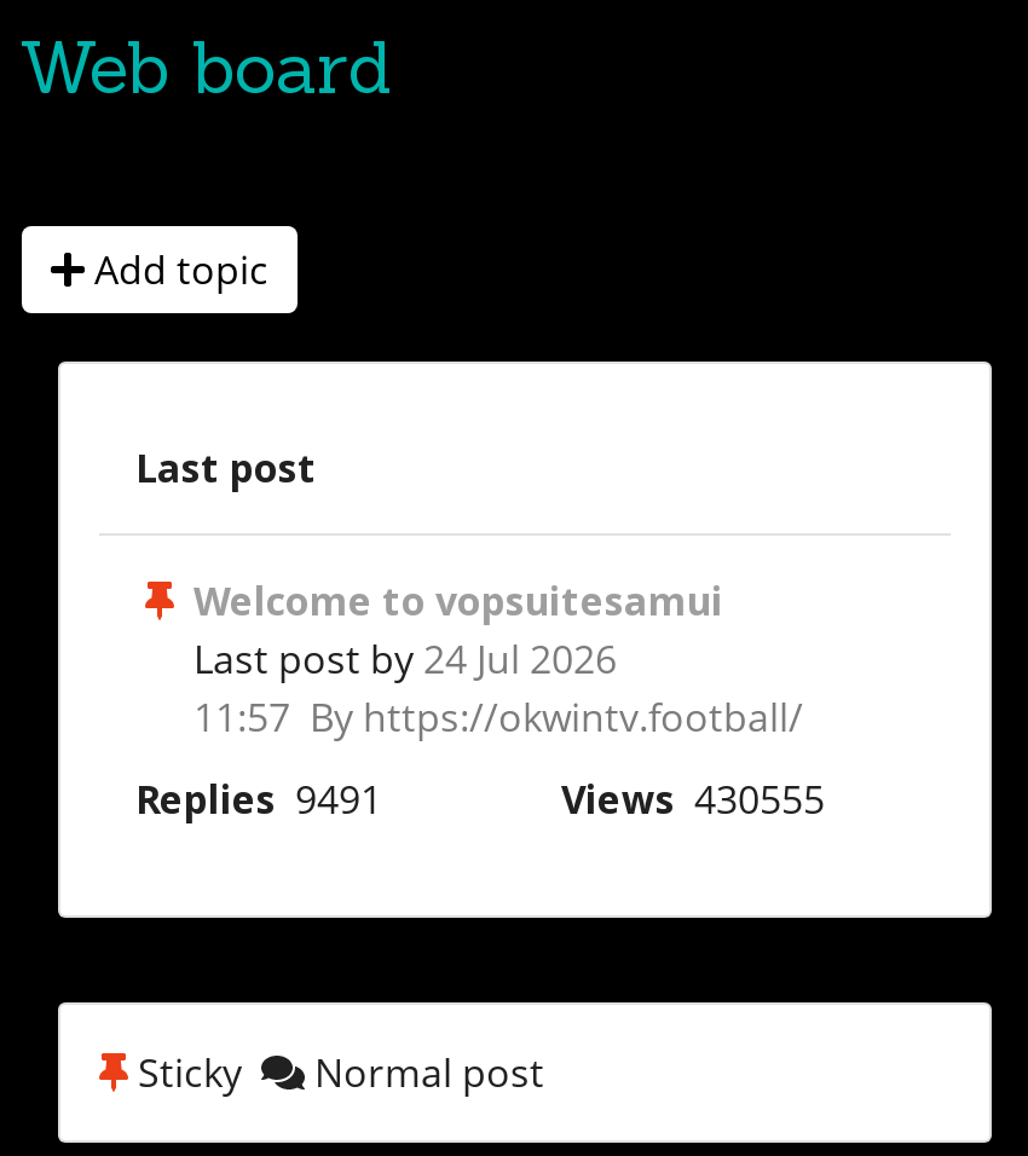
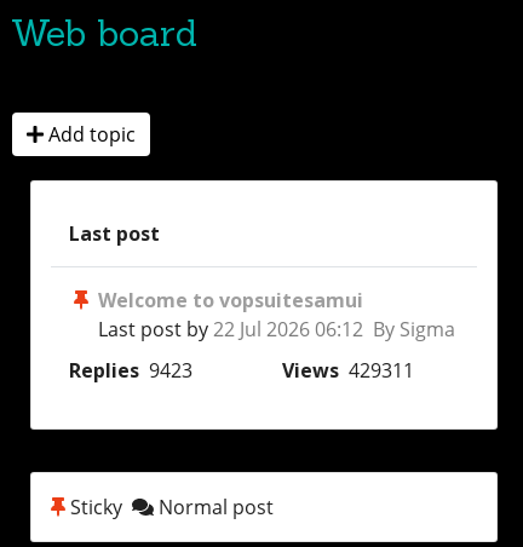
- Last post by 24 Jul 2026
- 11:57 By https://okwintv.football/
+ Last post by 22 Jul 2026 06:12 By Sigma

- Replies 9491
- Views 430555
+ Replies 9423
+ Views 429311
